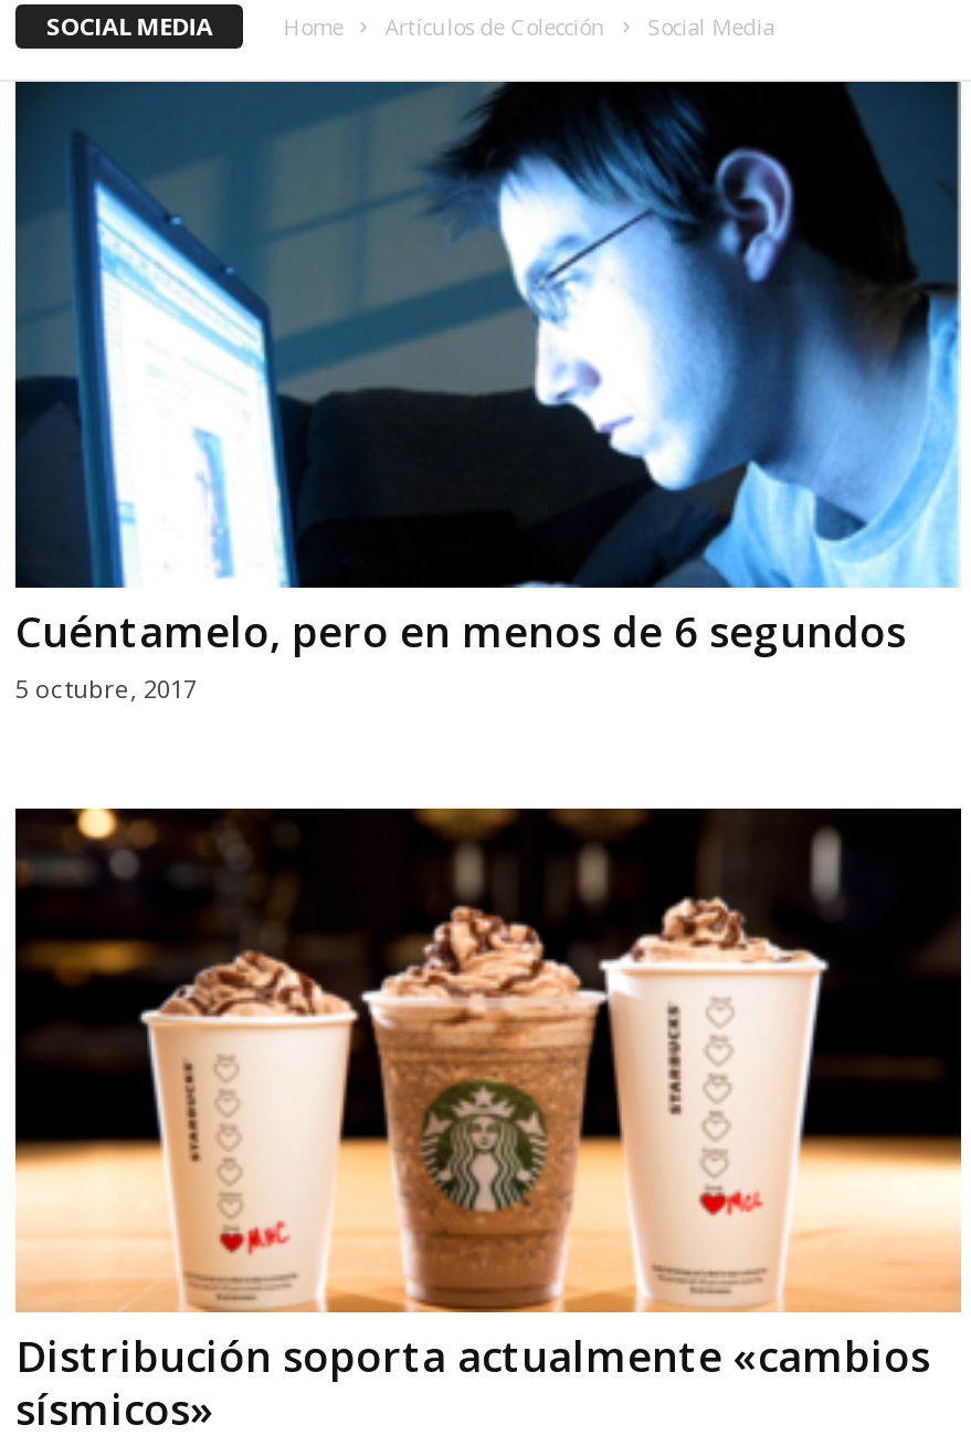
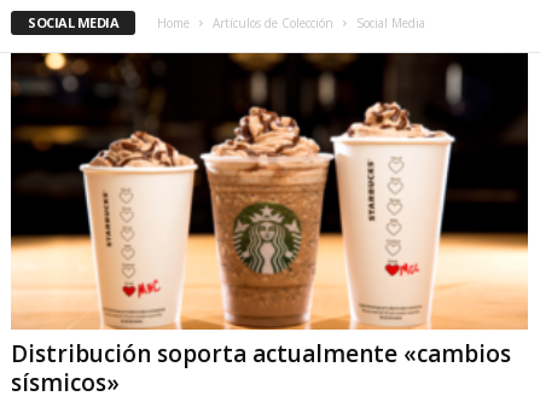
- [image]
- Cuéntamelo, pero en menos de 6 segundos
- 5 octubre, 2017
